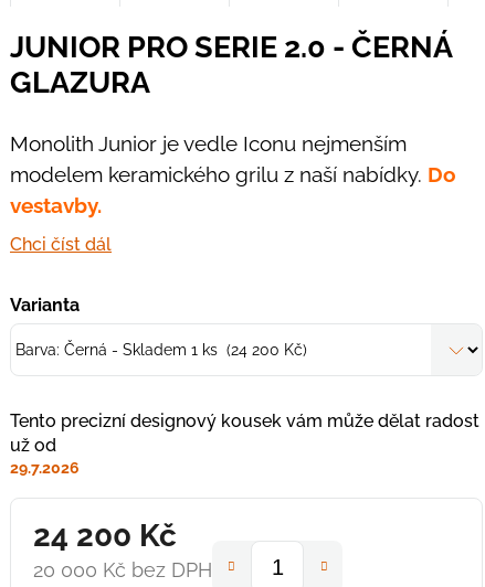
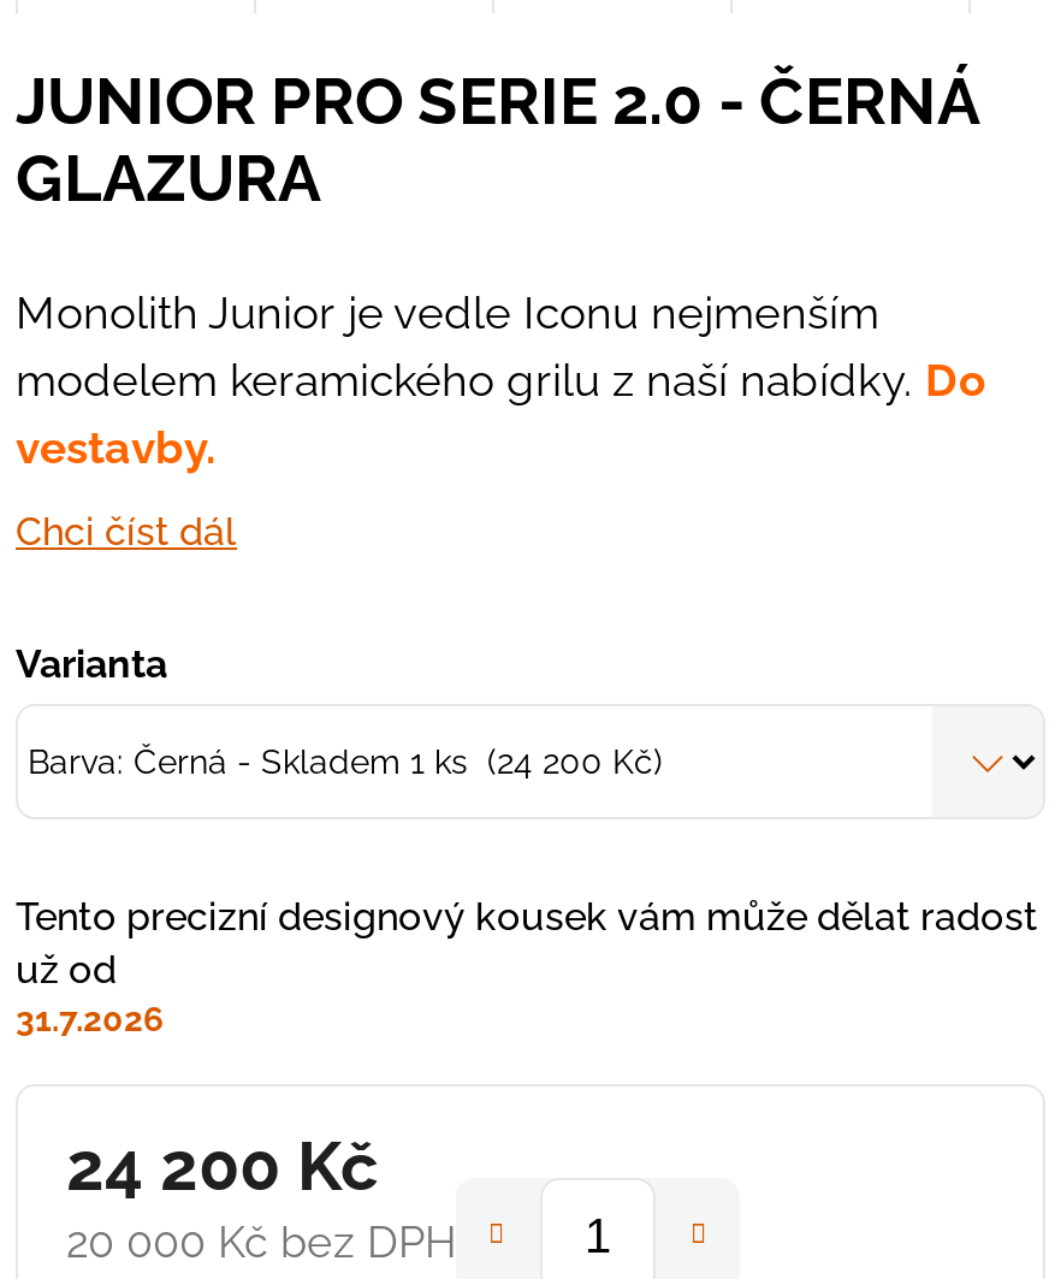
- 29.7.2026
+ 31.7.2026
